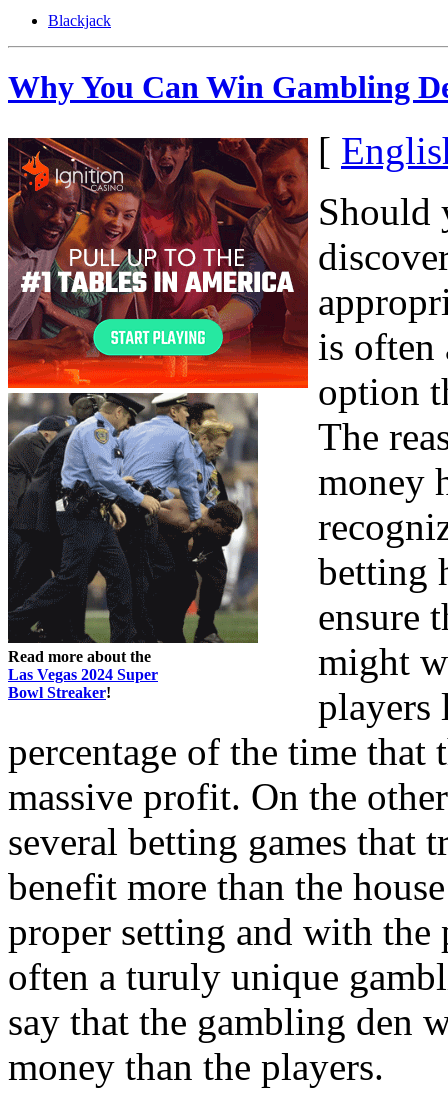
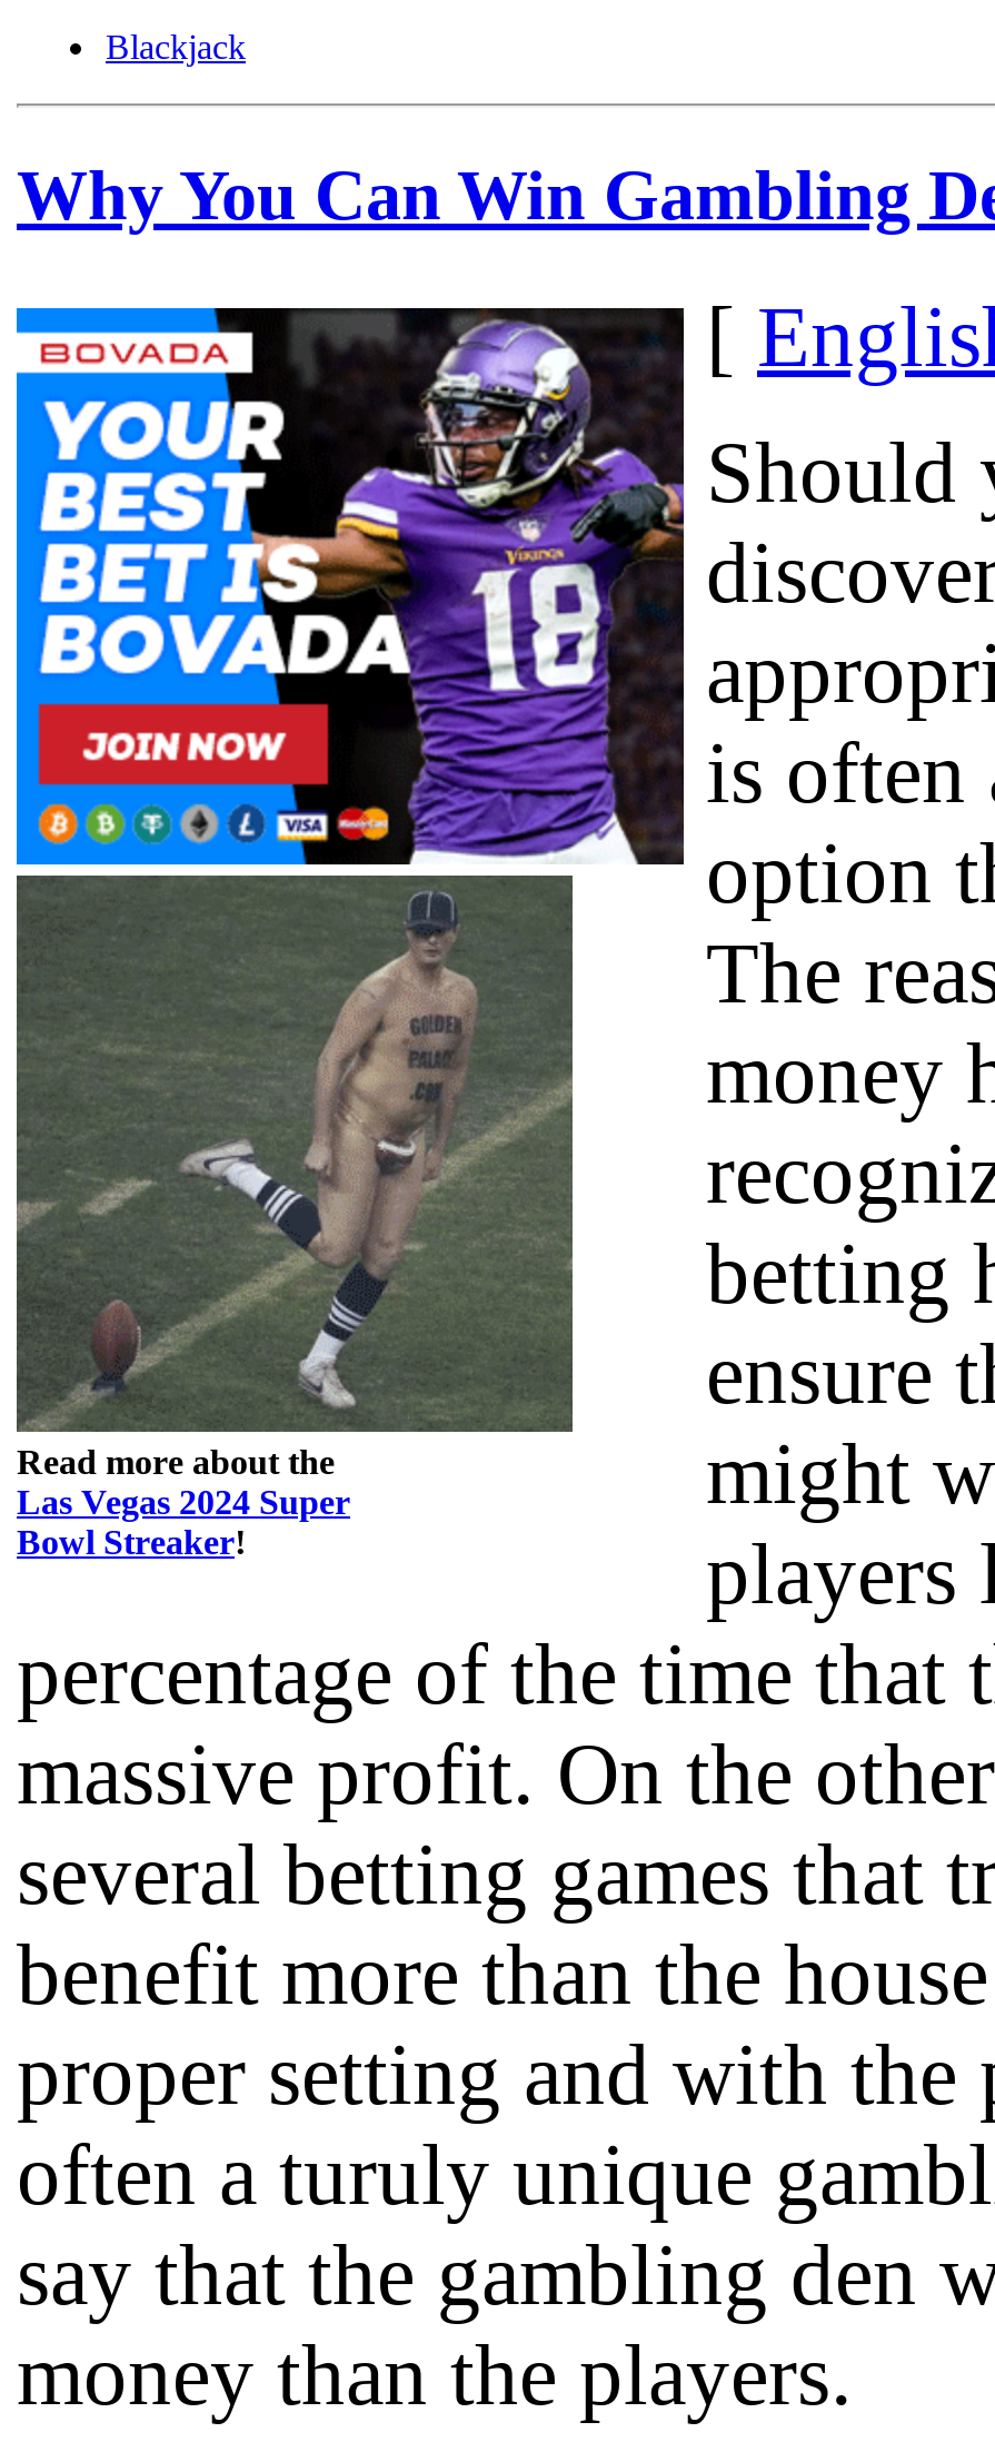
- [image]
+ [image]
